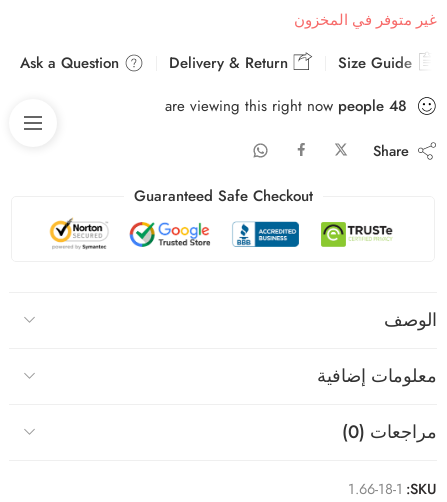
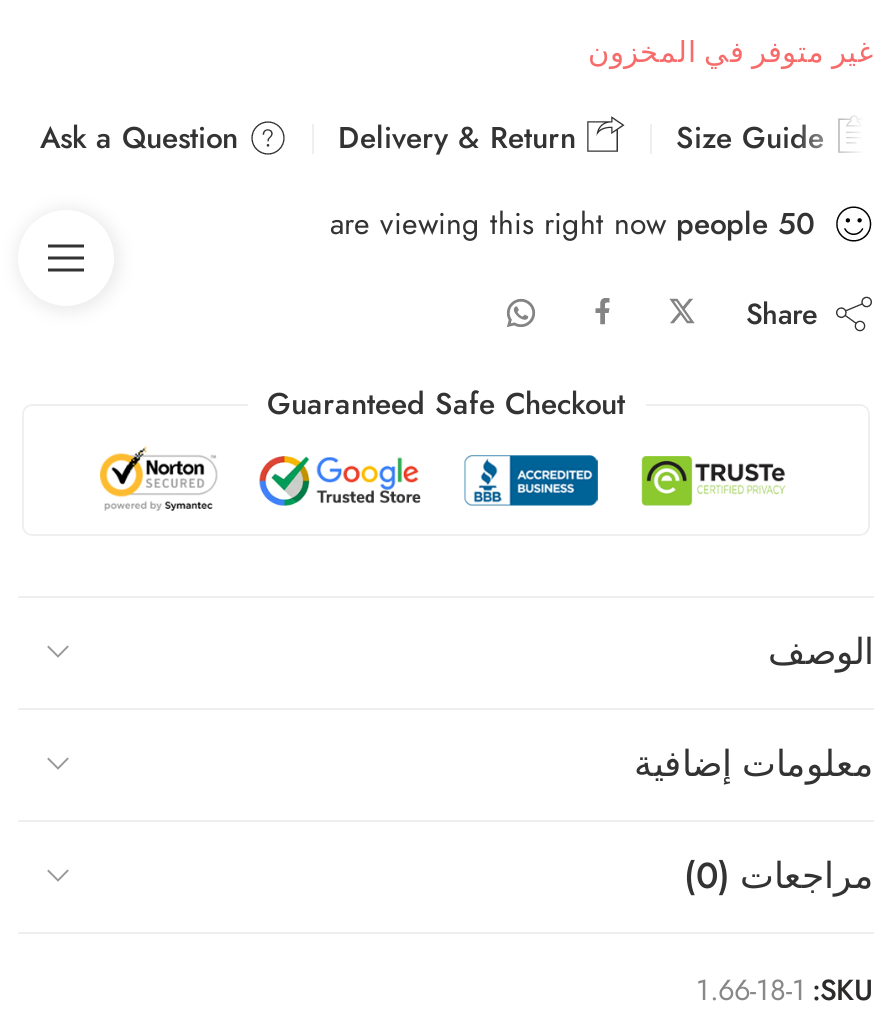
- 48
+ 50
